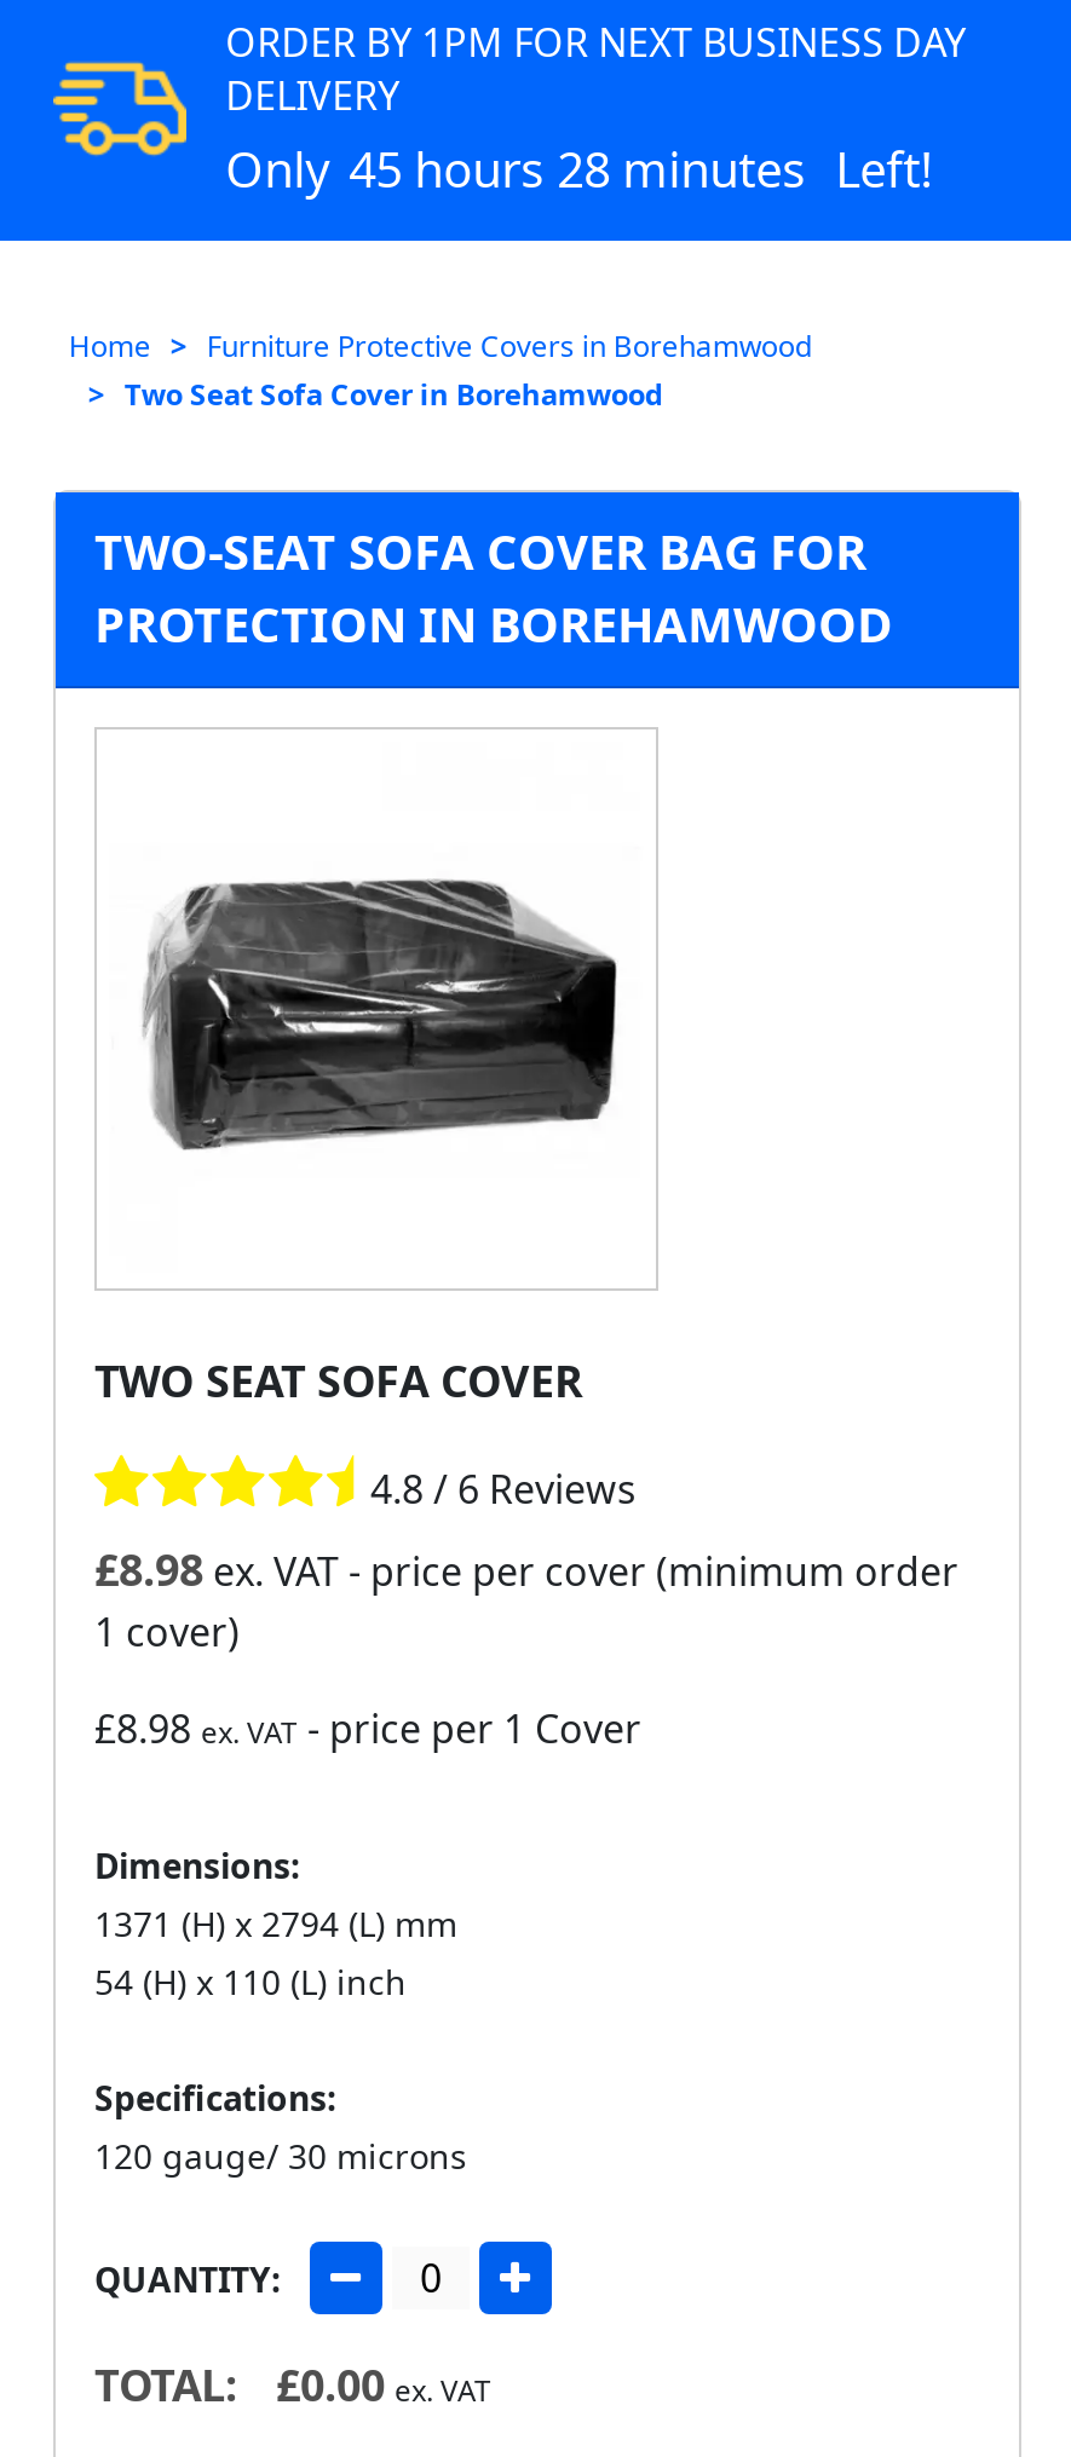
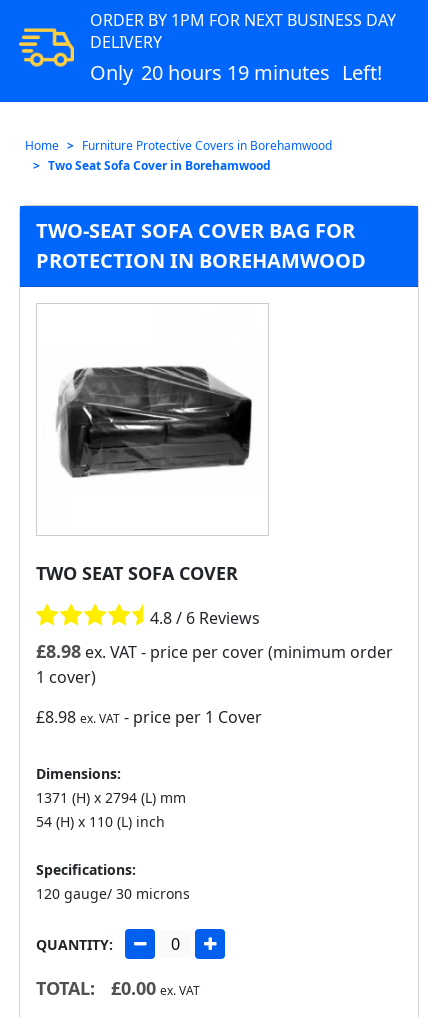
- Only 45 hours 28 minutes Left!
+ Only 20 hours 19 minutes Left!
